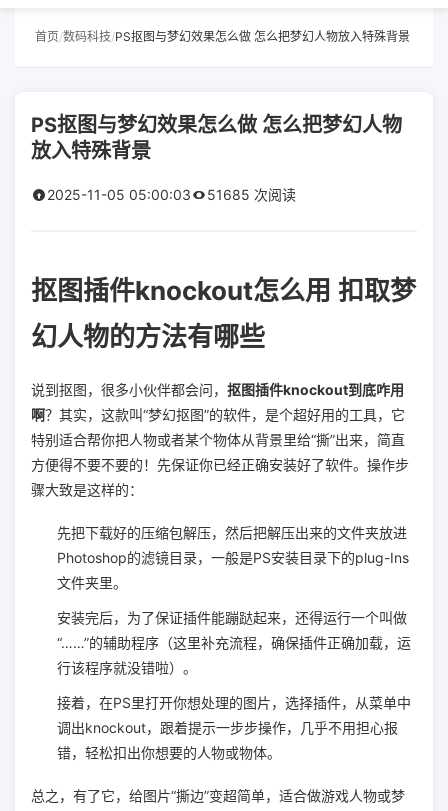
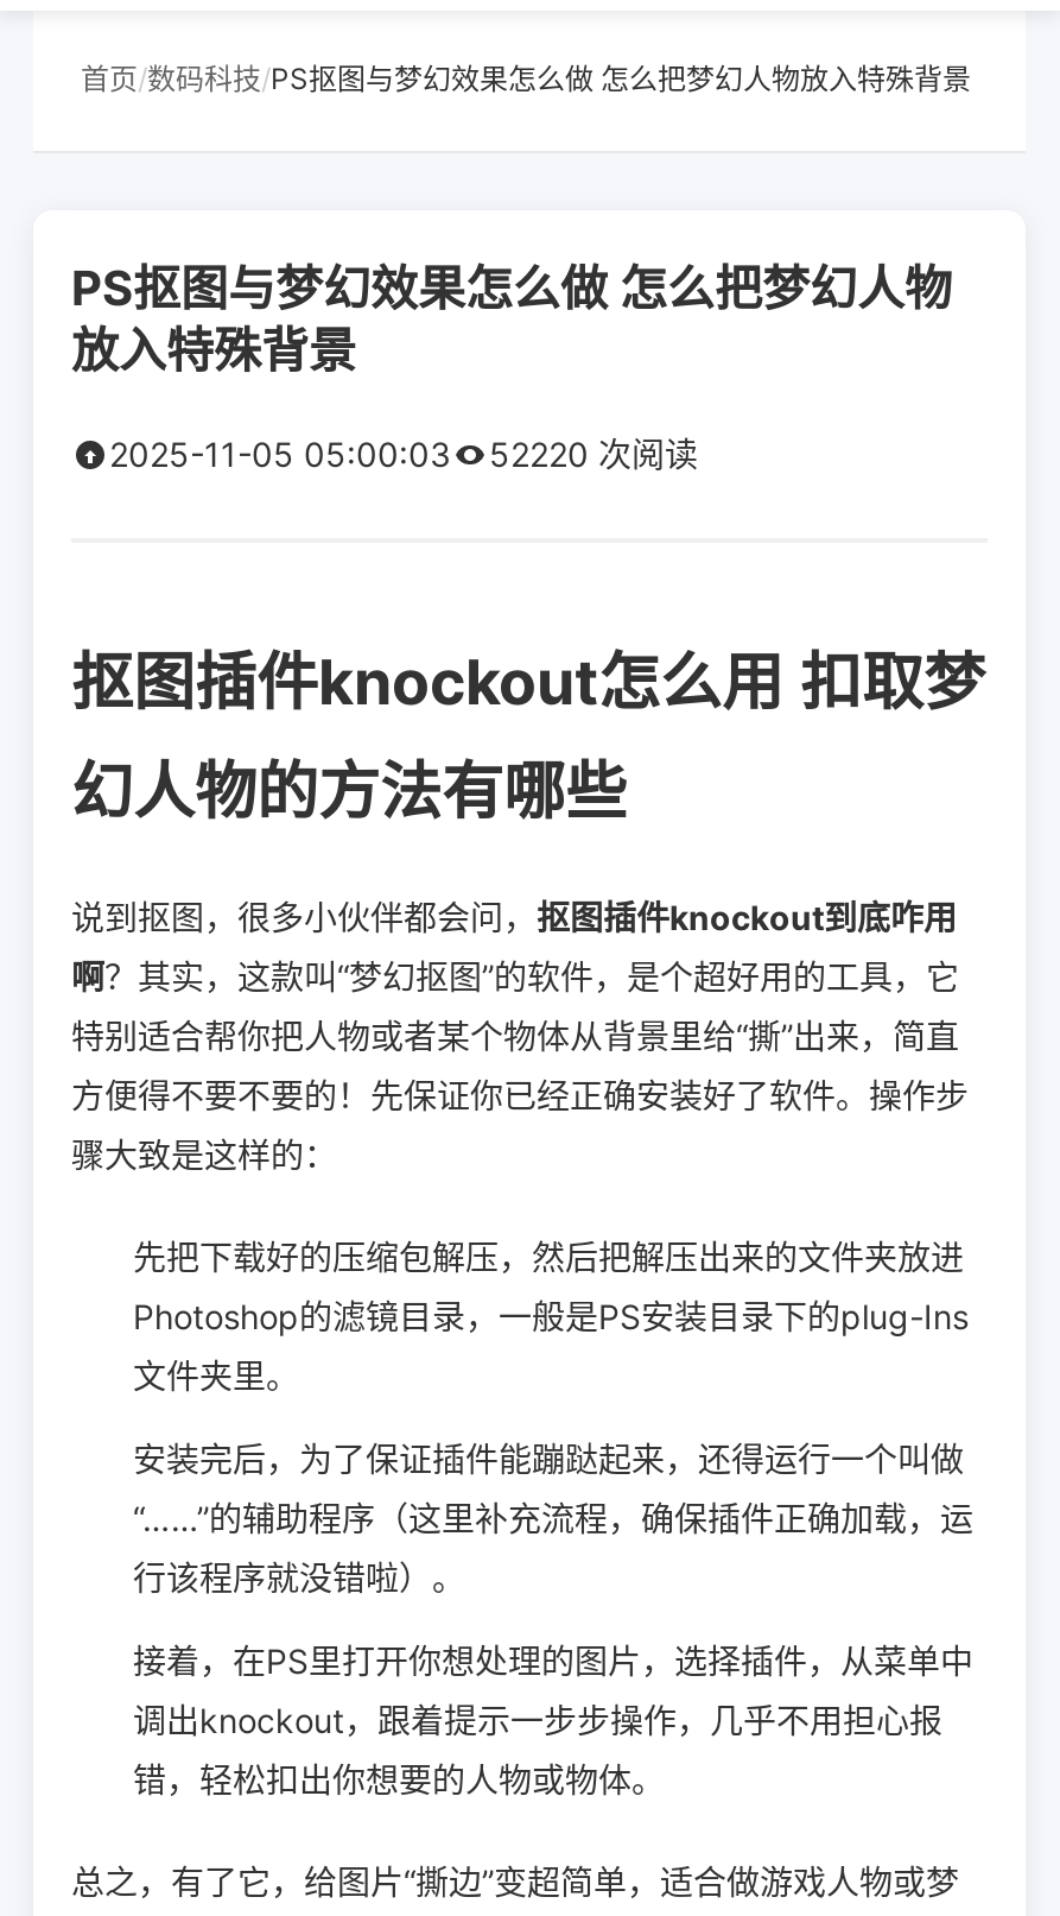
- 2025-11-05 05:00:03 51685 次阅读
+ 2025-11-05 05:00:03 52220 次阅读
